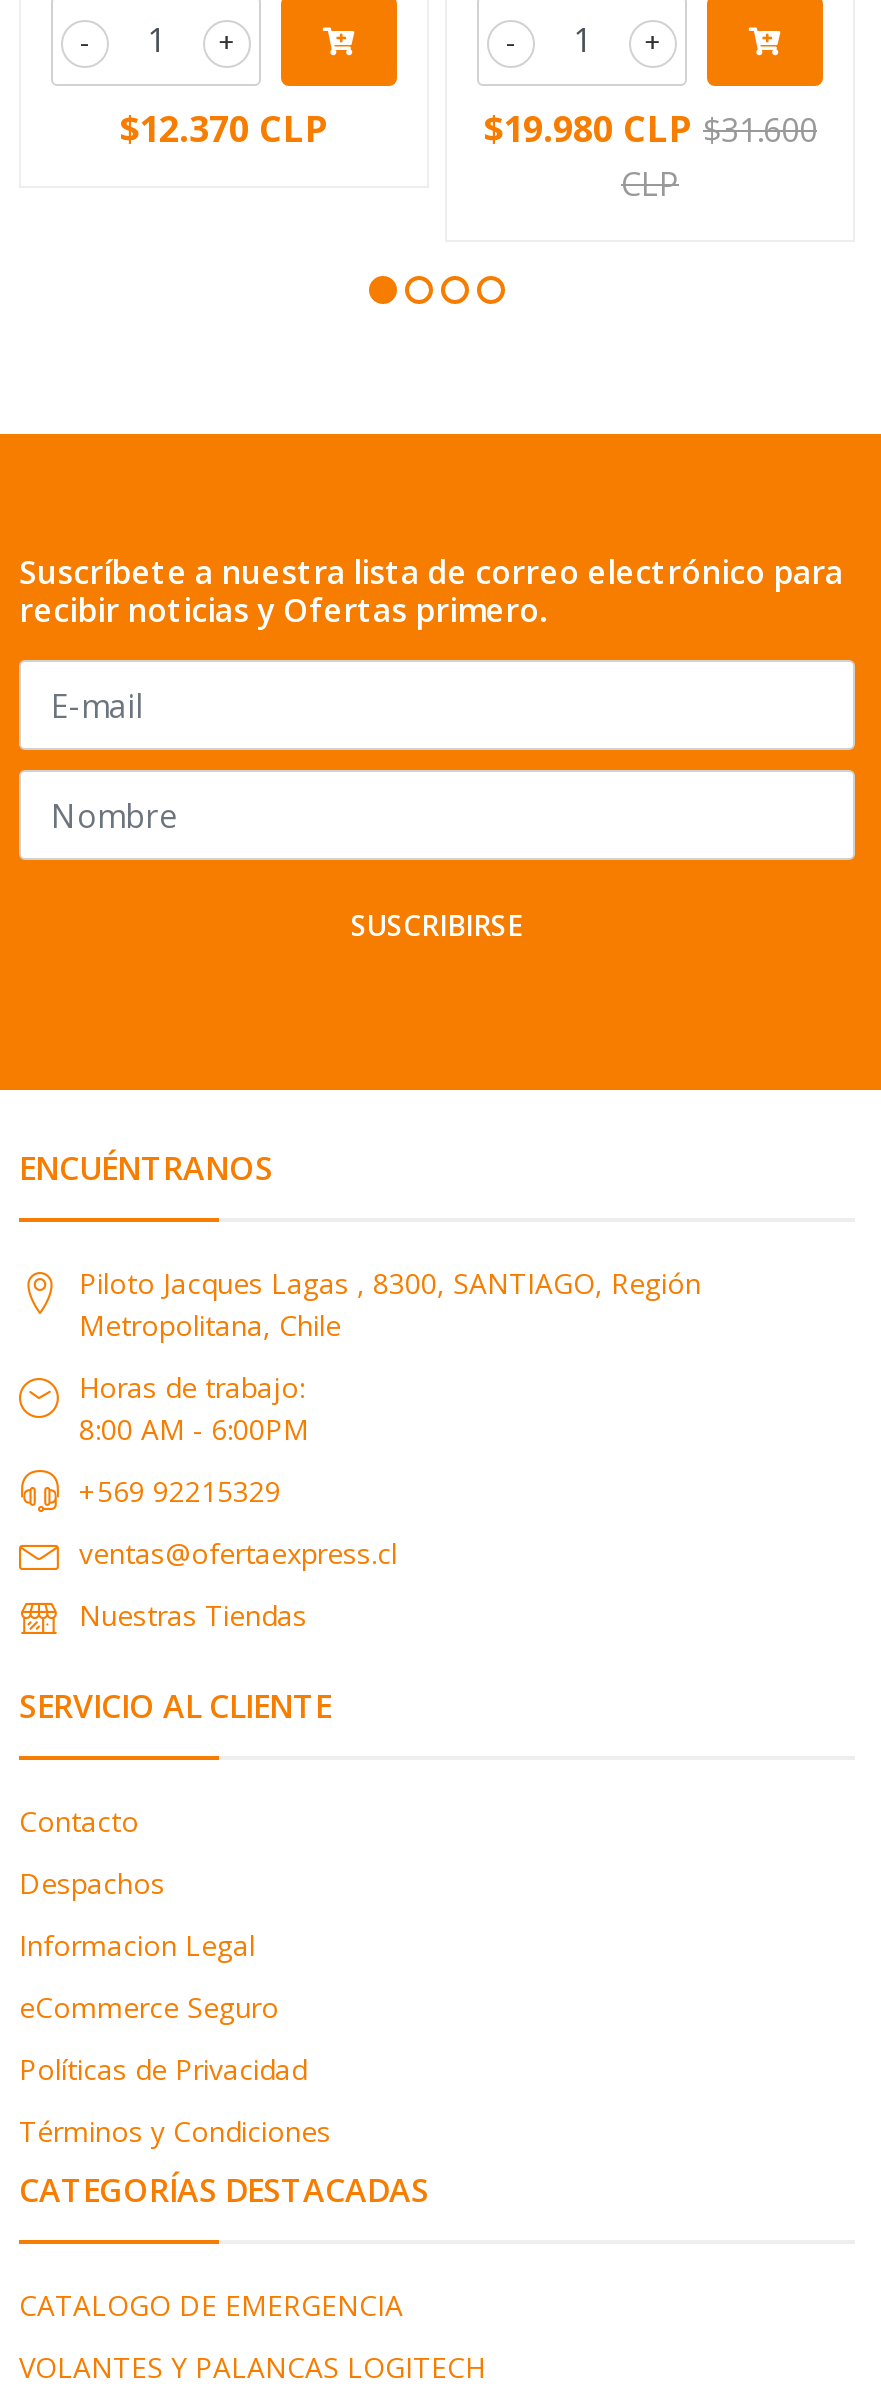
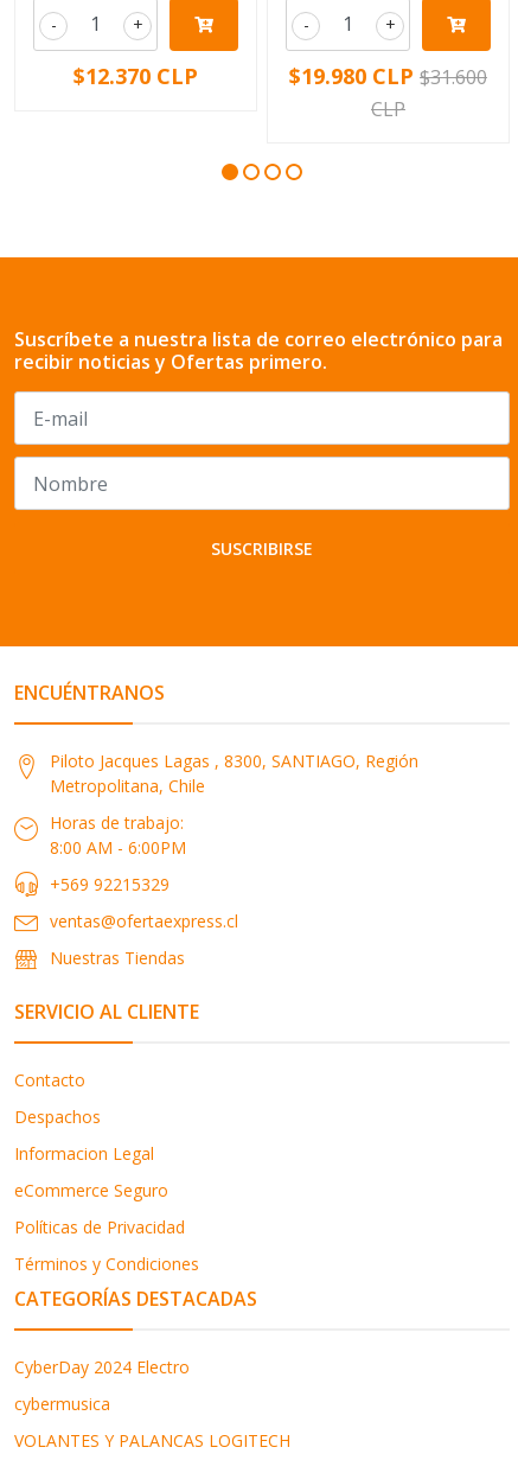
- CATALOGO DE EMERGENCIA
+ CyberDay 2024 Electro
+ cybermusica
